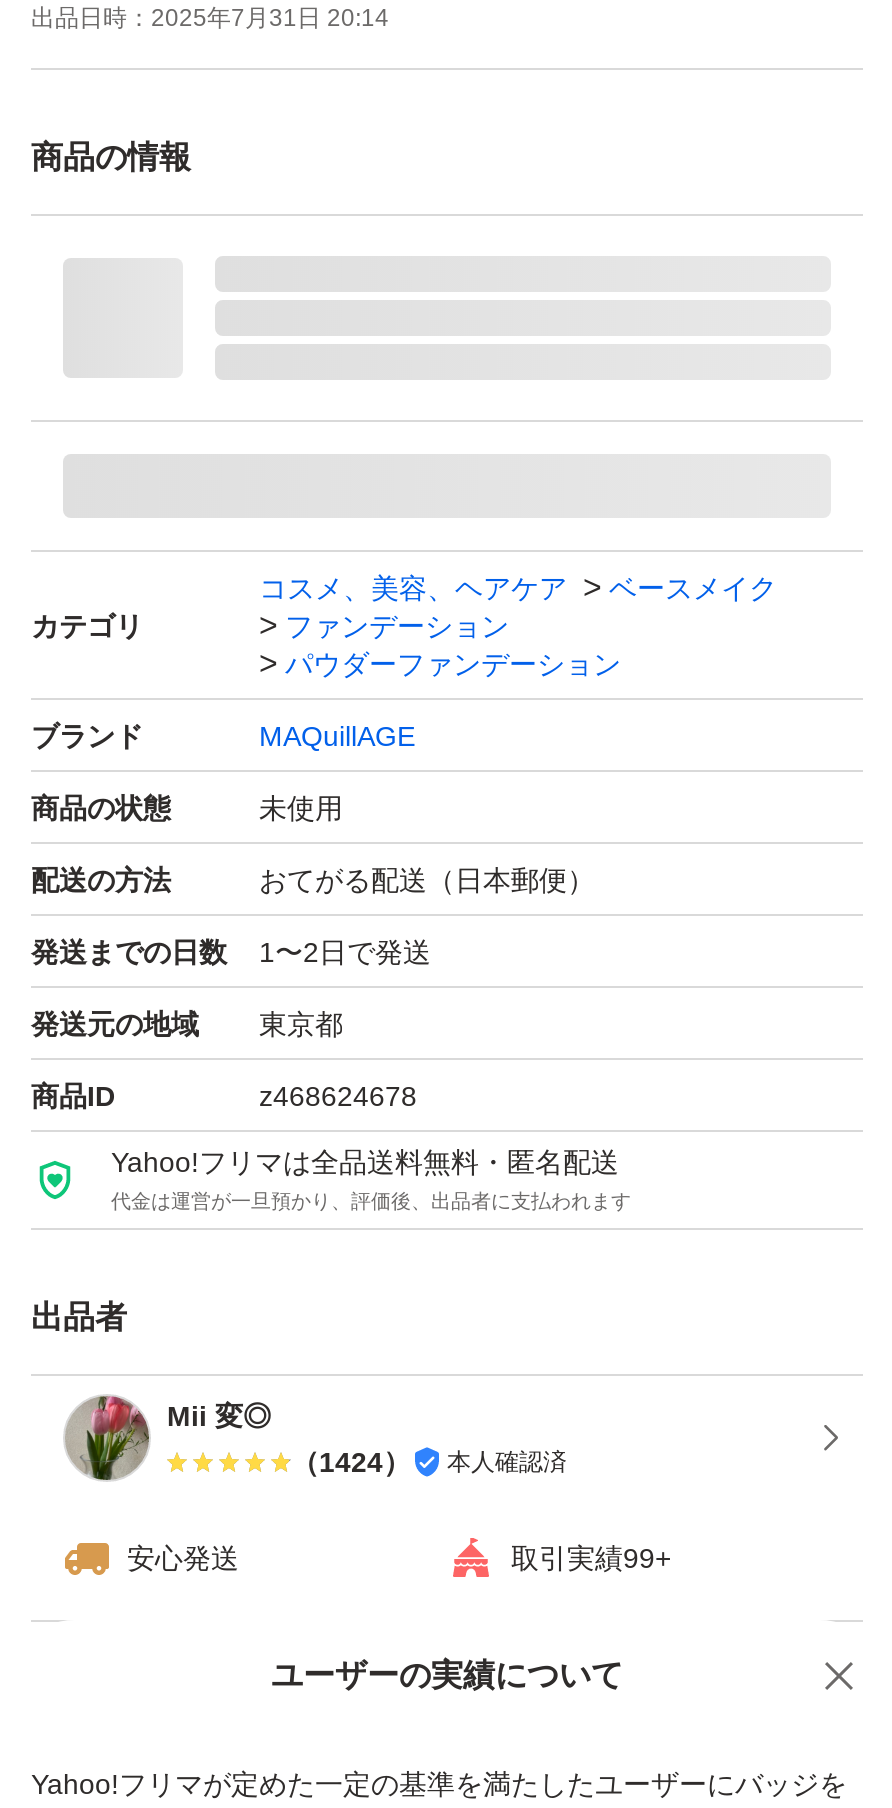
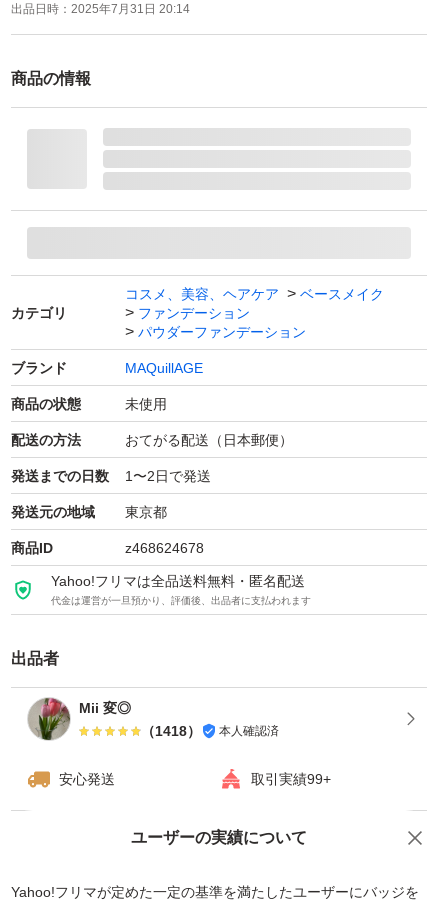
- （1424） 本人確認済
+ （1418） 本人確認済
